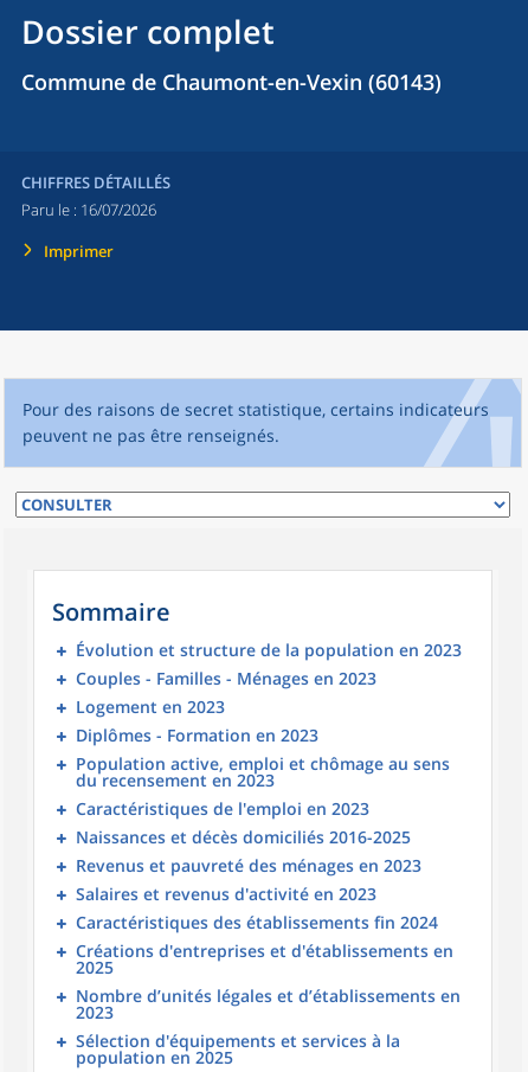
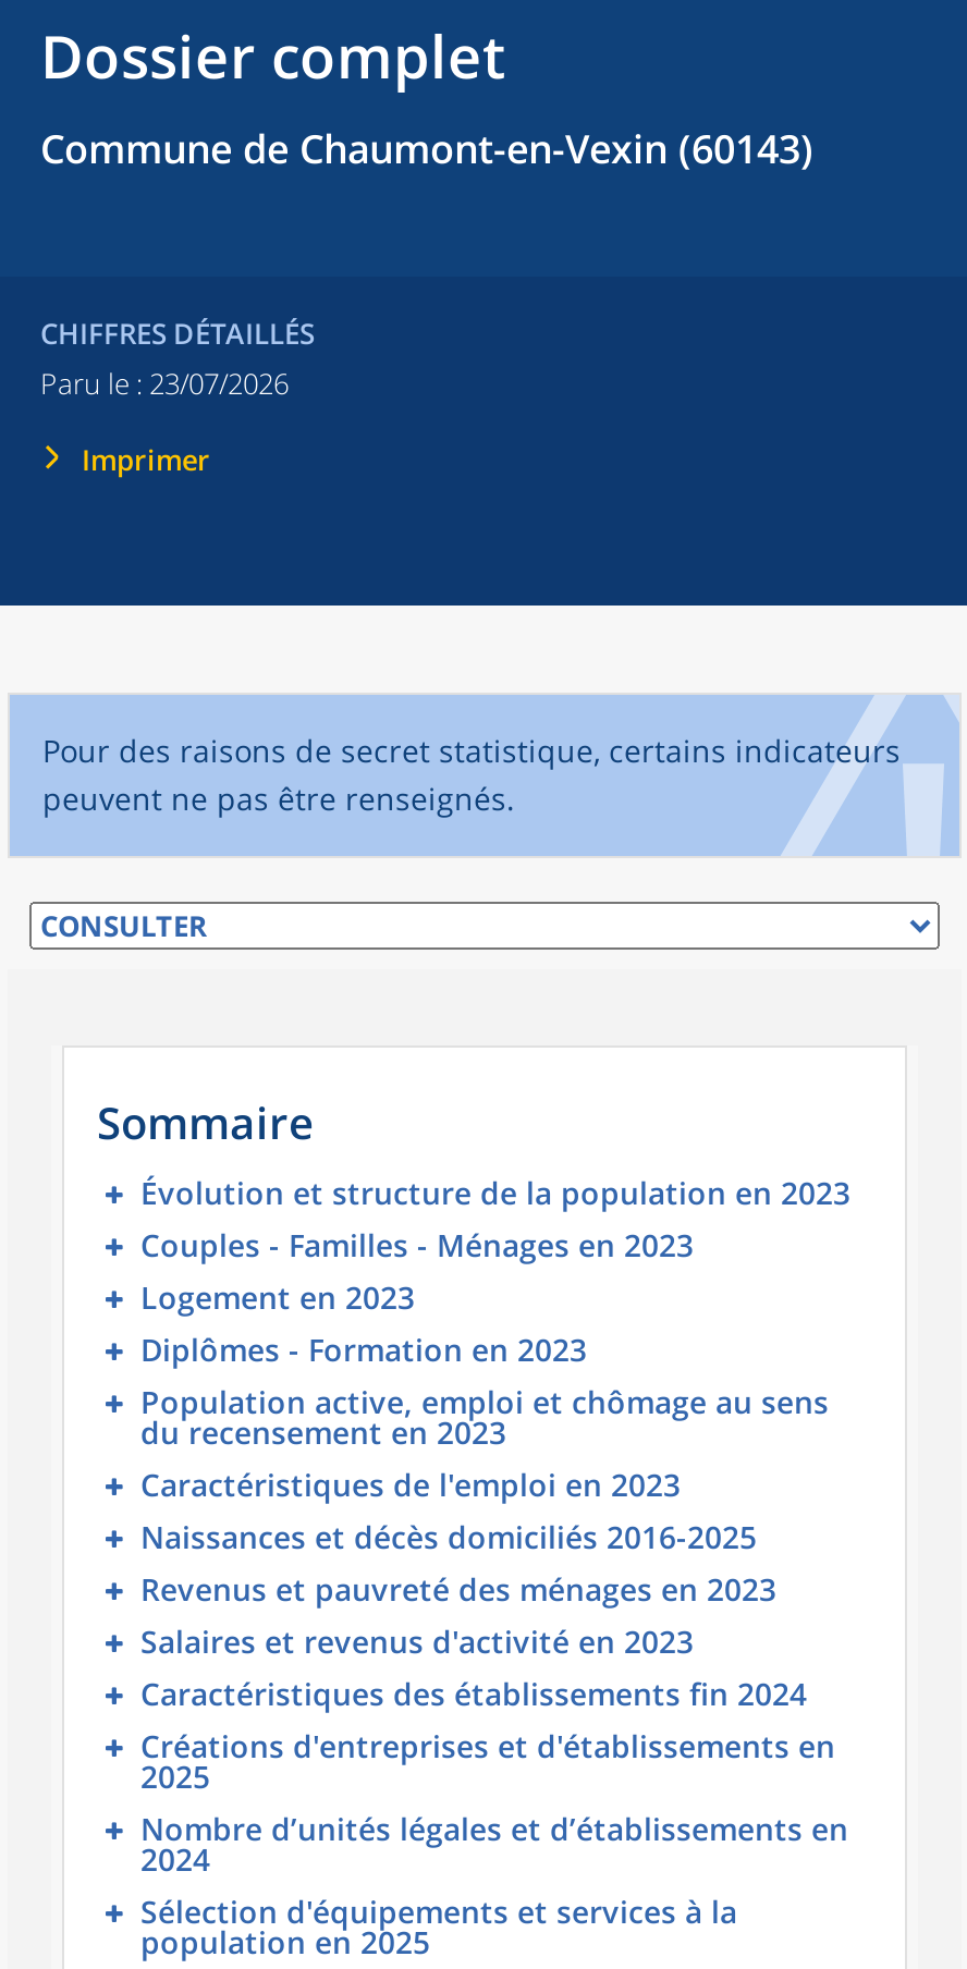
- Paru le : 16/07/2026
+ Paru le : 23/07/2026

- 2023
+ 2024
